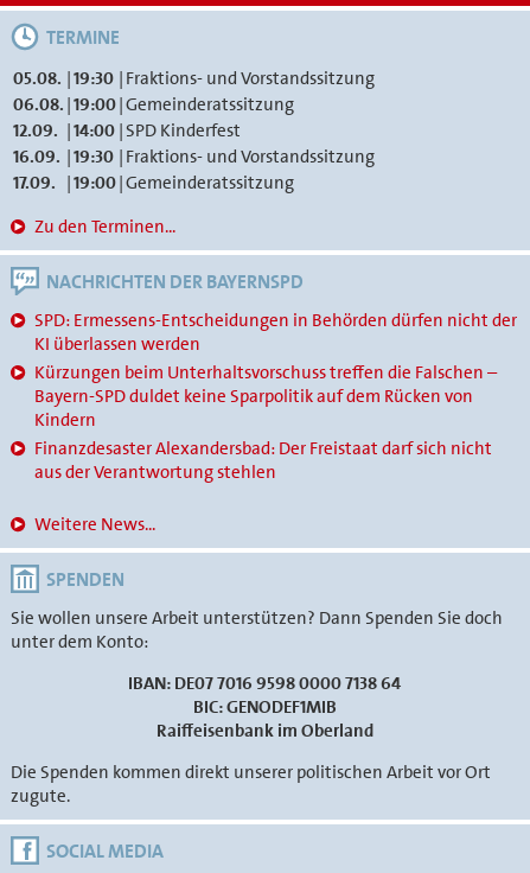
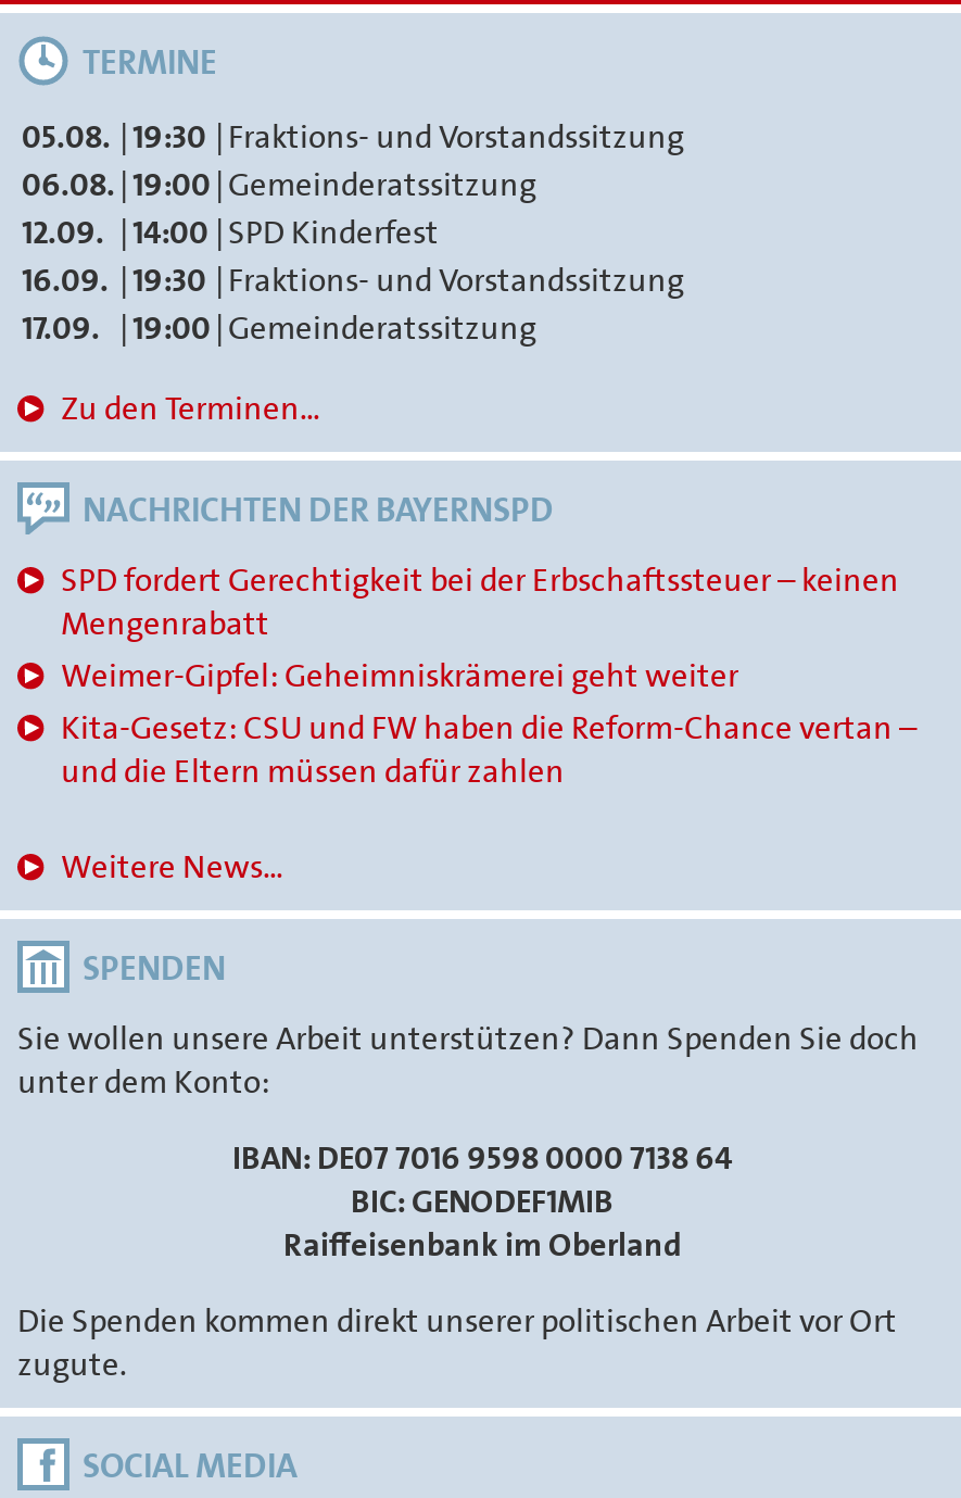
- SPD: Ermessens-Entscheidungen in Behörden dürfen nicht der
- KI überlassen werden
- Kürzungen beim Unterhaltsvorschuss treffen die Falschen –
- Bayern-SPD duldet keine Sparpolitik auf dem Rücken von
- Kindern
- Finanzdesaster Alexandersbad: Der Freistaat darf sich nicht
- aus der Verantwortung stehlen
+ SPD fordert Gerechtigkeit bei der Erbschaftssteuer – keinen
+ Mengenrabatt
+ Weimer-Gipfel: Geheimniskrämerei geht weiter
+ Kita-Gesetz: CSU und FW haben die Reform-Chance vertan –
+ und die Eltern müssen dafür zahlen
